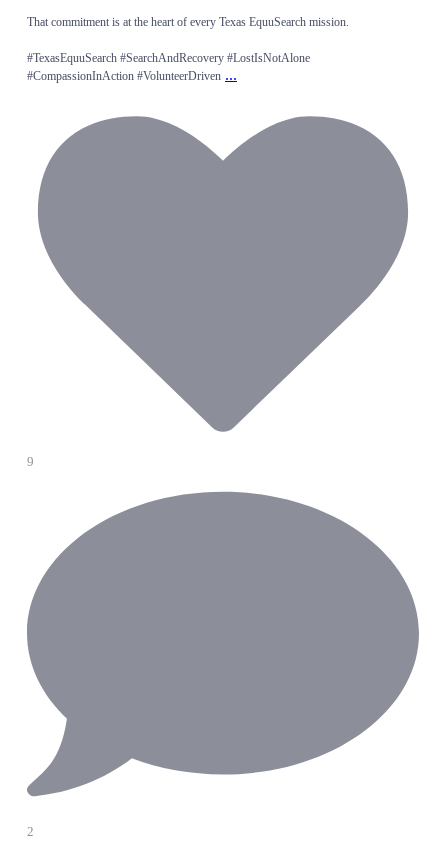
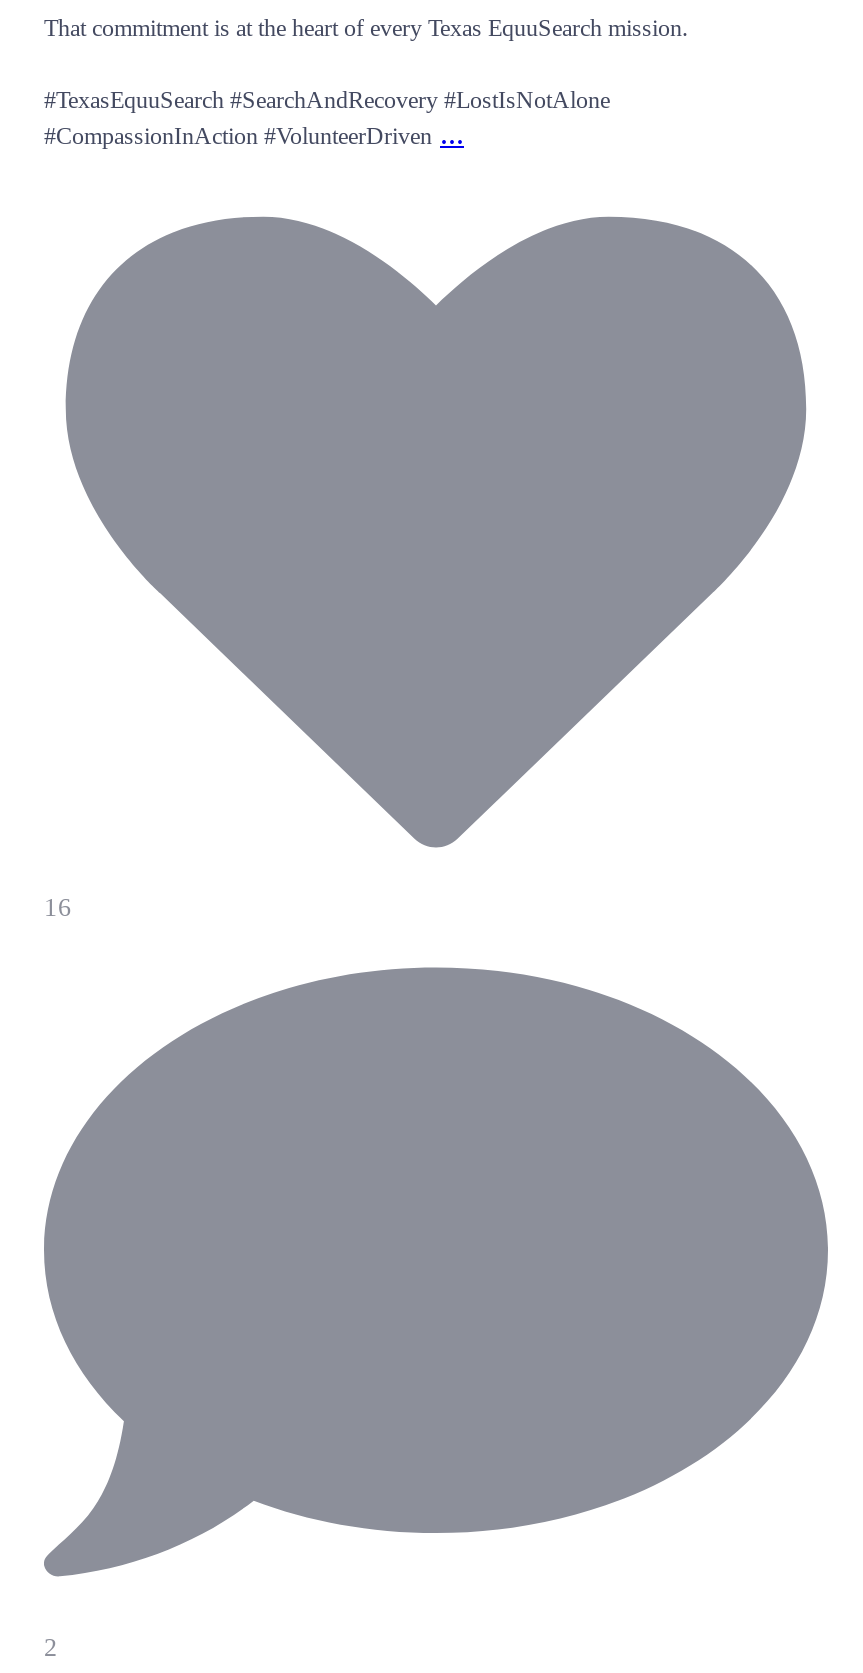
- 9
+ 16
